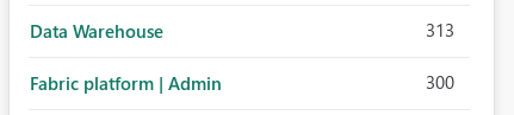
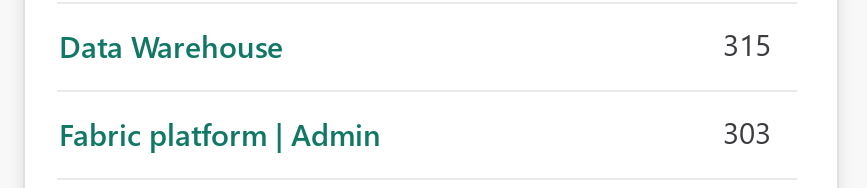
- 313
+ 315

- 300
+ 303
